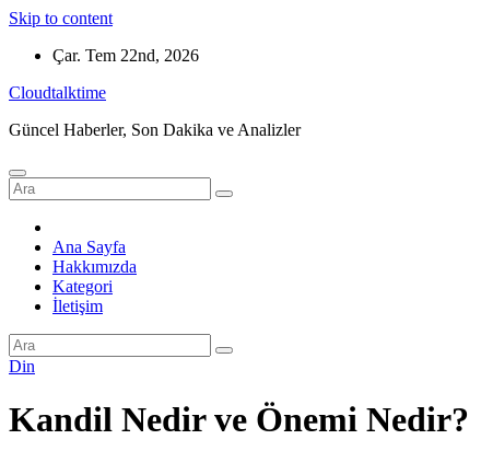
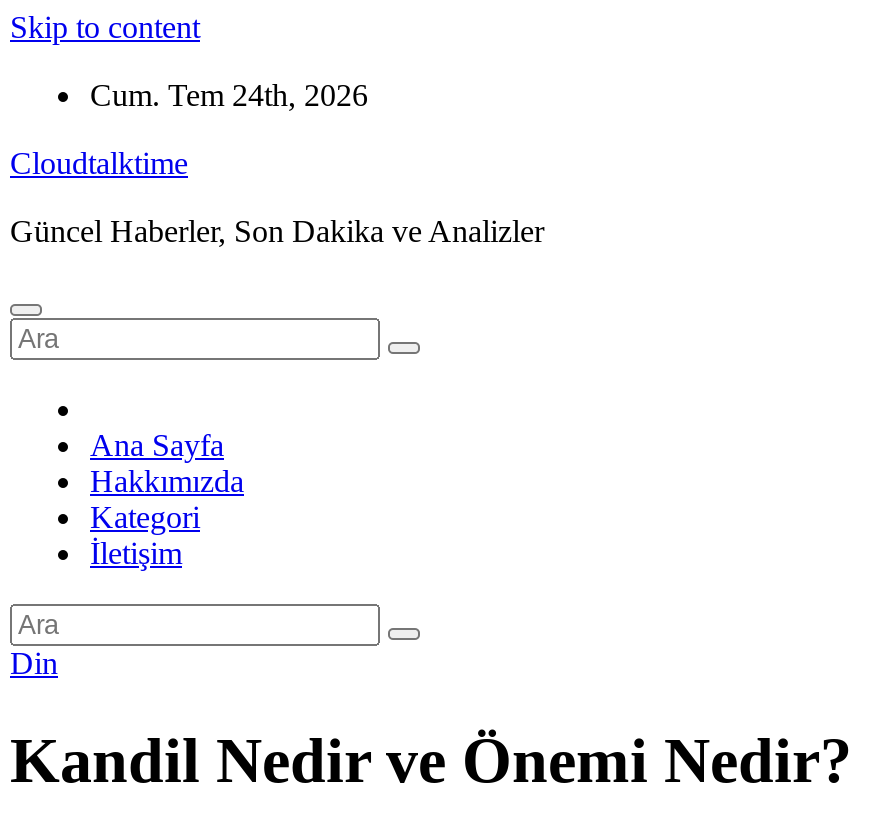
- Çar. Tem 22nd, 2026
+ Cum. Tem 24th, 2026
